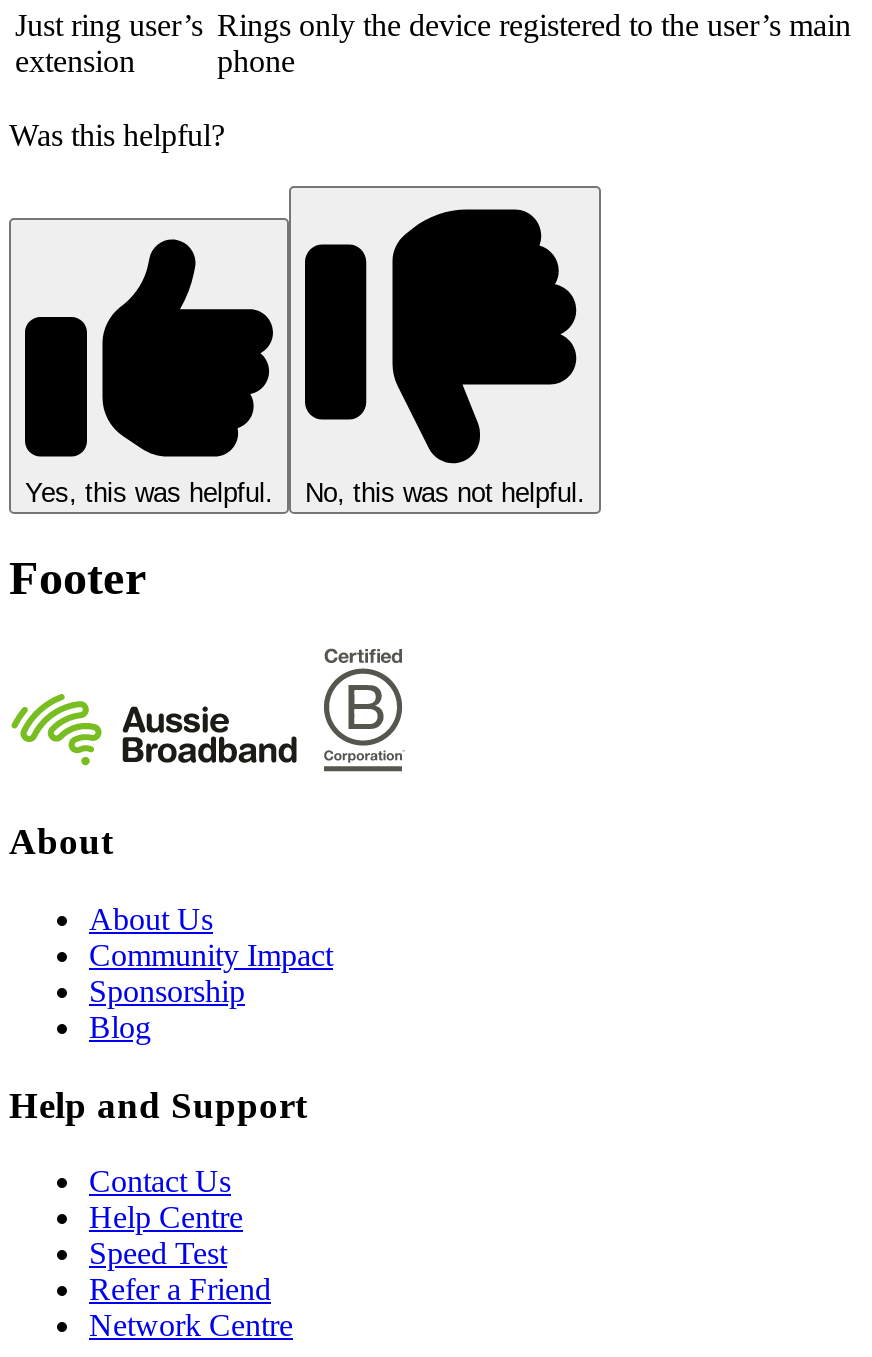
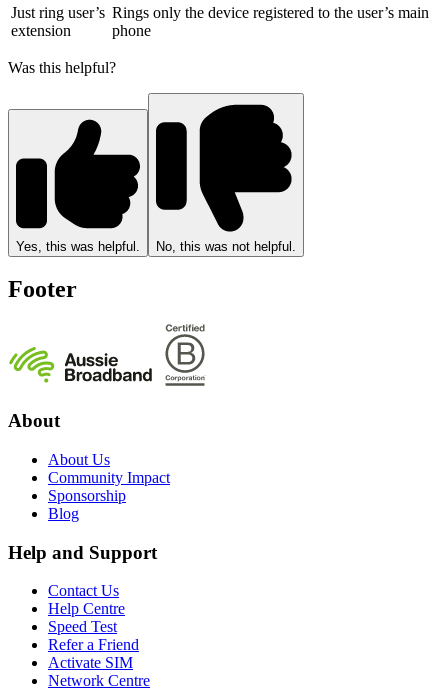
+ Activate SIM
